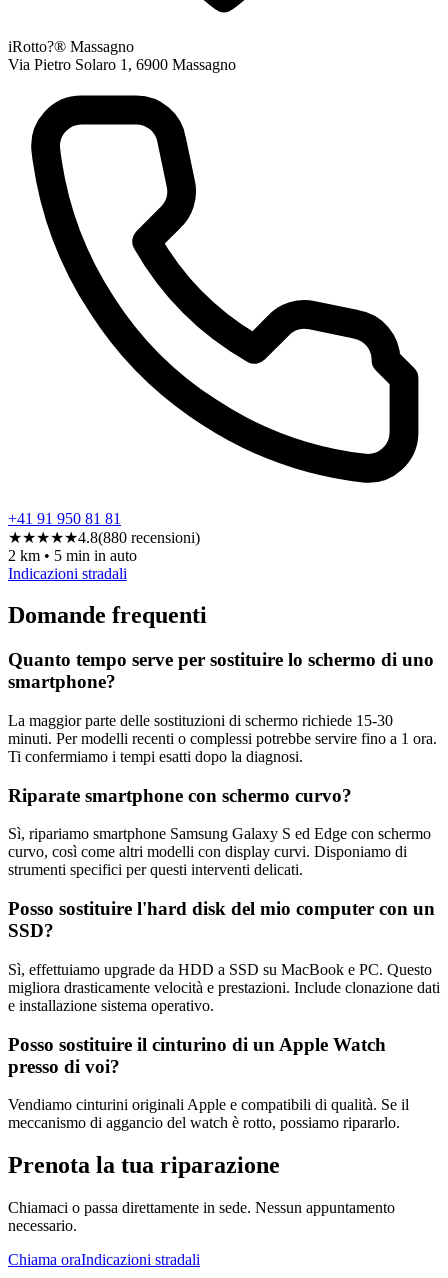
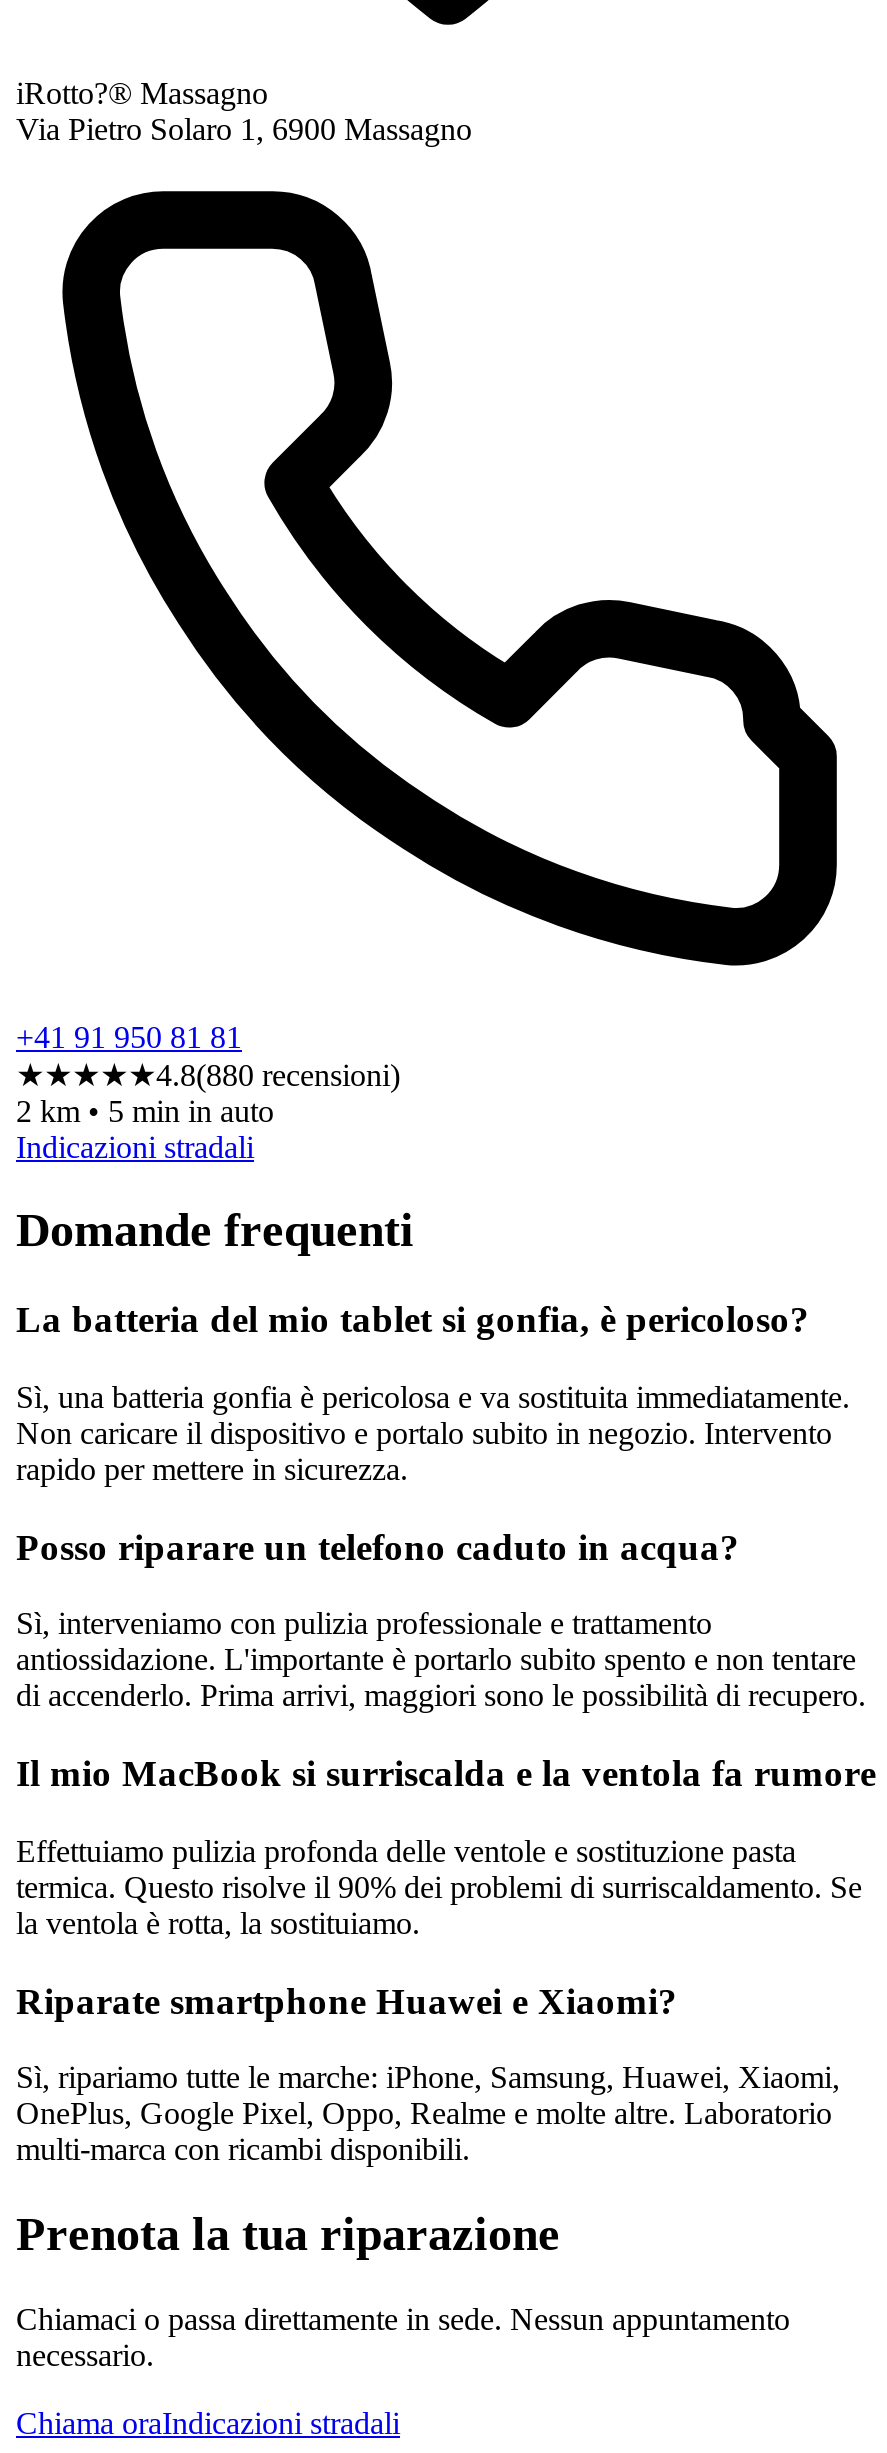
- Quanto tempo serve per sostituire lo schermo di uno
- smartphone?
+ La batteria del mio tablet si gonfia, è pericoloso?

- La maggior parte delle sostituzioni di schermo richiede 15-30
- minuti. Per modelli recenti o complessi potrebbe servire fino a 1 ora.
- Ti confermiamo i tempi esatti dopo la diagnosi.
+ Sì, una batteria gonfia è pericolosa e va sostituita immediatamente.
+ Non caricare il dispositivo e portalo subito in negozio. Intervento
+ rapido per mettere in sicurezza.

- Riparate smartphone con schermo curvo?
+ Posso riparare un telefono caduto in acqua?

- Sì, ripariamo smartphone Samsung Galaxy S ed Edge con schermo
- curvo, così come altri modelli con display curvi. Disponiamo di
- strumenti specifici per questi interventi delicati.
+ Sì, interveniamo con pulizia professionale e trattamento
+ antiossidazione. L'importante è portarlo subito spento e non tentare
+ di accenderlo. Prima arrivi, maggiori sono le possibilità di recupero.

- Posso sostituire l'hard disk del mio computer con un
- SSD?
+ Il mio MacBook si surriscalda e la ventola fa rumore

- Sì, effettuiamo upgrade da HDD a SSD su MacBook e PC. Questo
- migliora drasticamente velocità e prestazioni. Include clonazione dati
- e installazione sistema operativo.
+ Effettuiamo pulizia profonda delle ventole e sostituzione pasta
+ termica. Questo risolve il 90% dei problemi di surriscaldamento. Se
+ la ventola è rotta, la sostituiamo.

- Posso sostituire il cinturino di un Apple Watch
- presso di voi?
+ Riparate smartphone Huawei e Xiaomi?

- Vendiamo cinturini originali Apple e compatibili di qualità. Se il
- meccanismo di aggancio del watch è rotto, possiamo ripararlo.
+ Sì, ripariamo tutte le marche: iPhone, Samsung, Huawei, Xiaomi,
+ OnePlus, Google Pixel, Oppo, Realme e molte altre. Laboratorio
+ multi-marca con ricambi disponibili.
